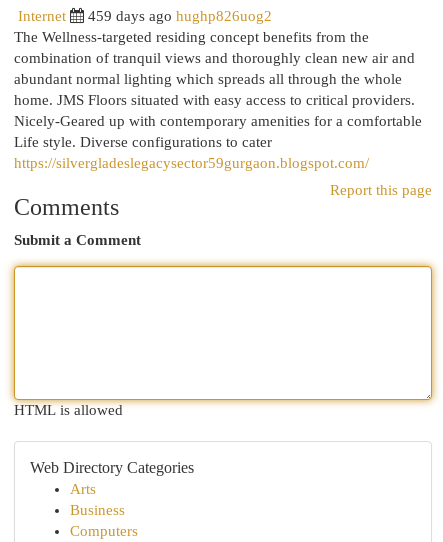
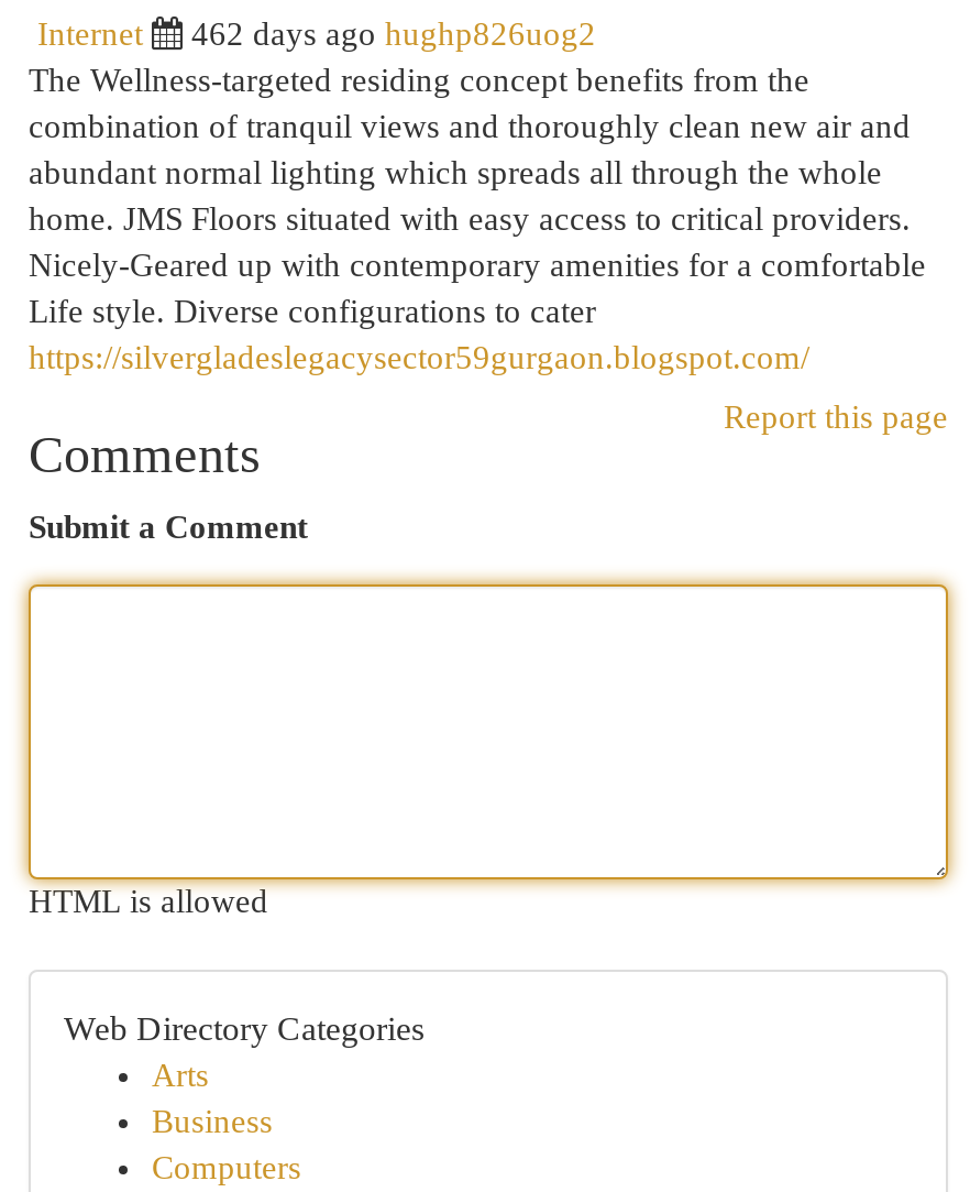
- 459 days ago hughp826uog2
+ 462 days ago hughp826uog2
